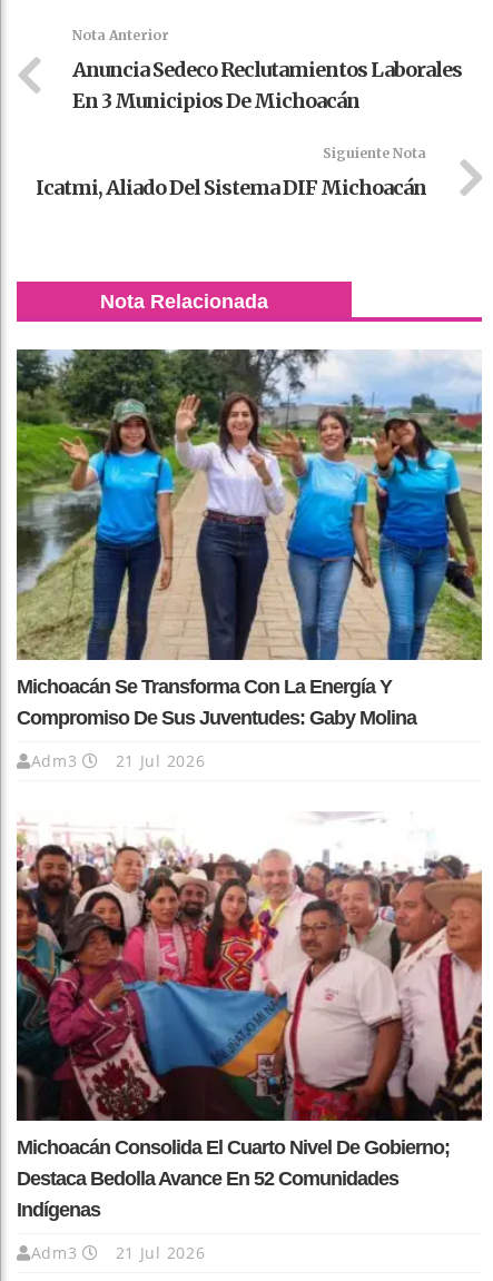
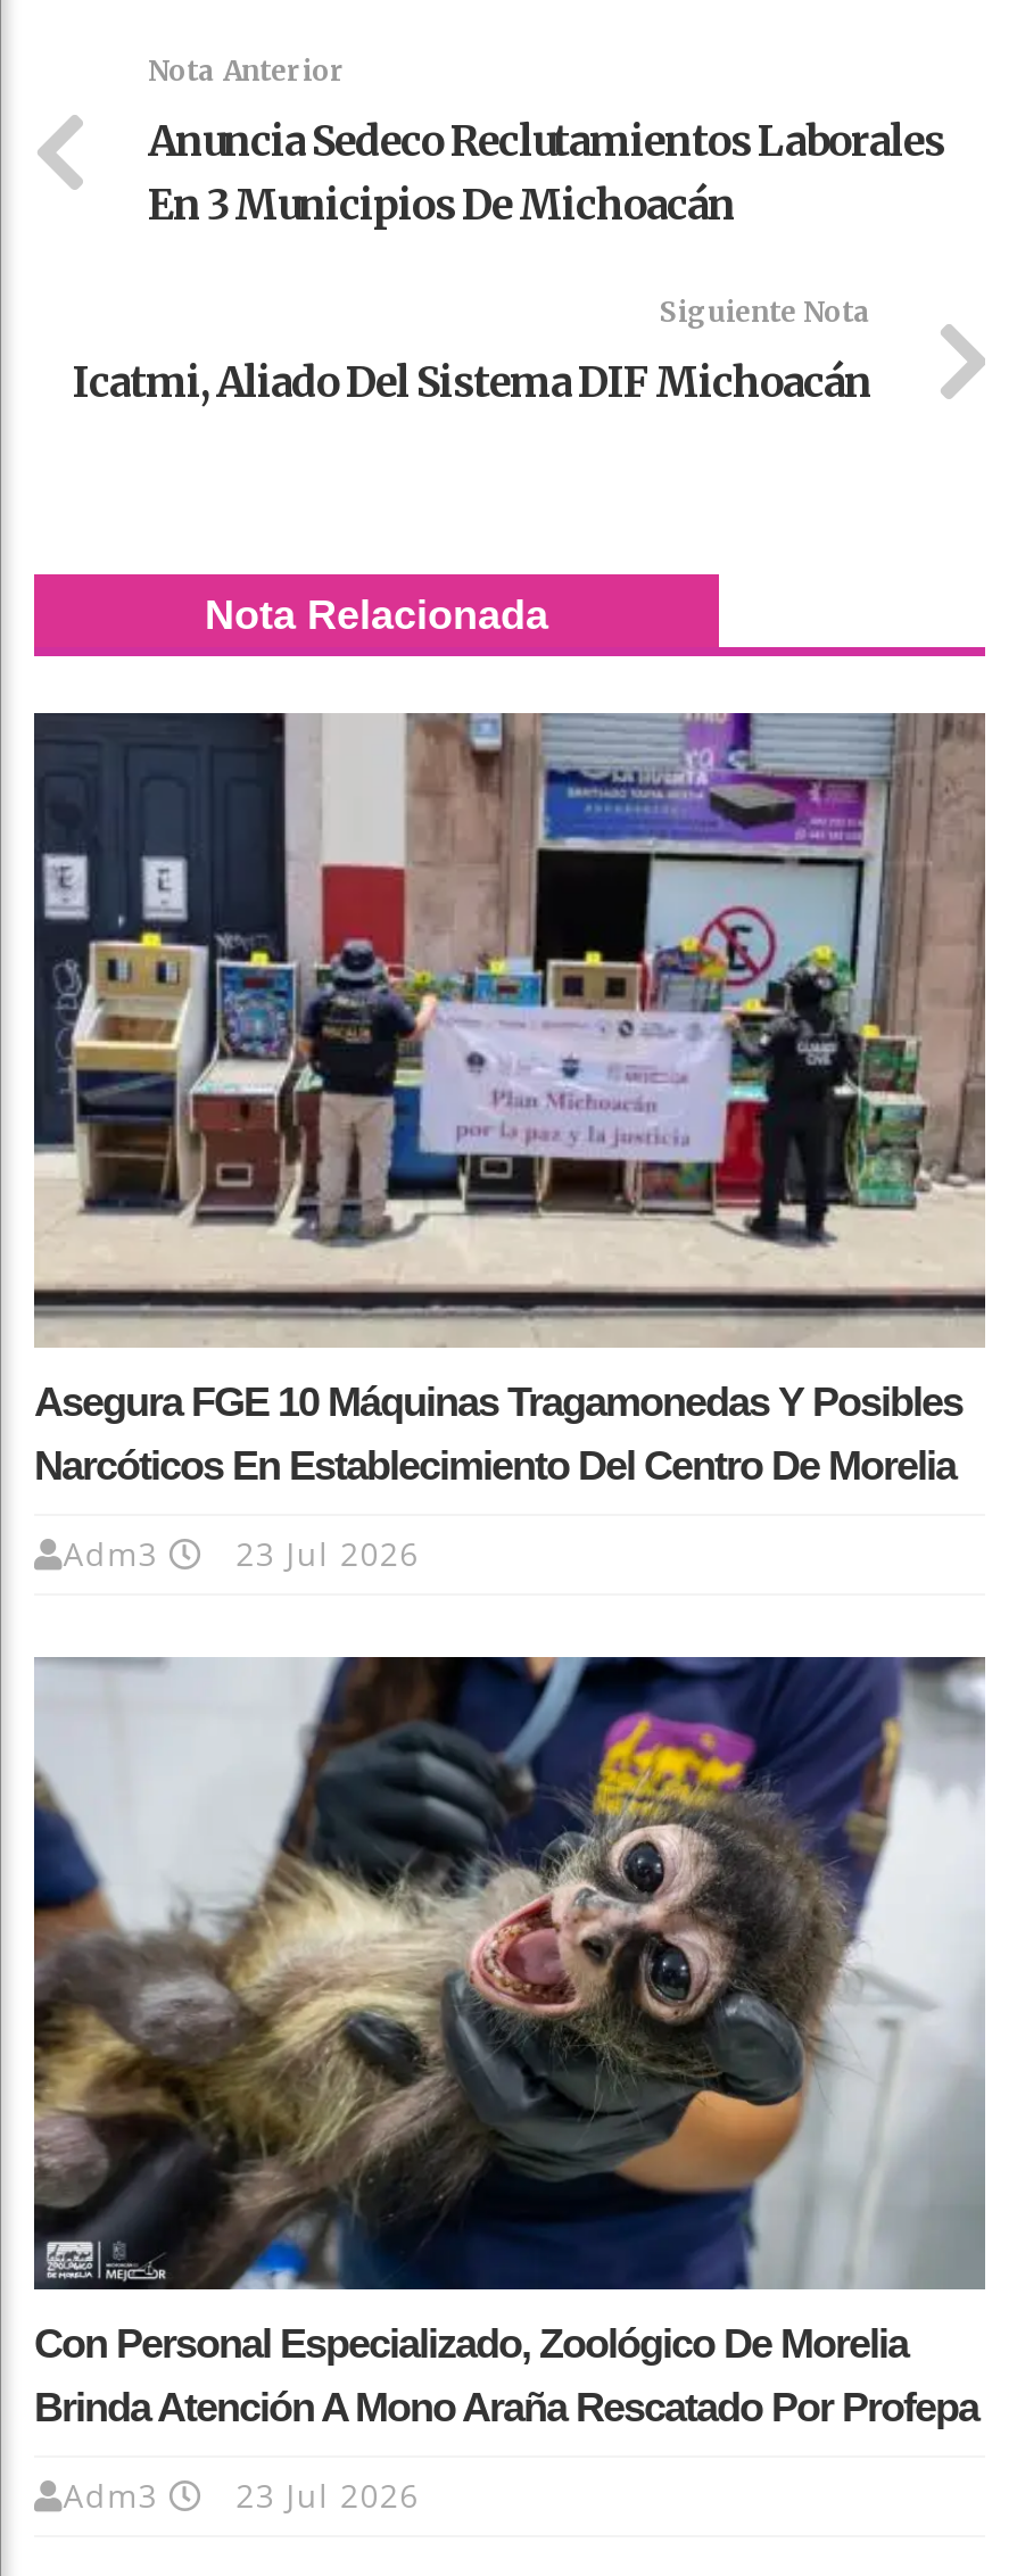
- [image]
- Michoacán Se Transforma Con La Energía Y
- Compromiso De Sus Juventudes: Gaby Molina
+ [image]
+ Asegura FGE 10 Máquinas Tragamonedas Y Posibles
+ Narcóticos En Establecimiento Del Centro De Morelia

- Adm3 21 Jul 2026
+ Adm3 23 Jul 2026

- [image]
- Michoacán Consolida El Cuarto Nivel De Gobierno;
- Destaca Bedolla Avance En 52 Comunidades
- Indígenas
+ [image]
+ Con Personal Especializado, Zoológico De Morelia
+ Brinda Atención A Mono Araña Rescatado Por Profepa

- Adm3 21 Jul 2026
+ Adm3 23 Jul 2026
